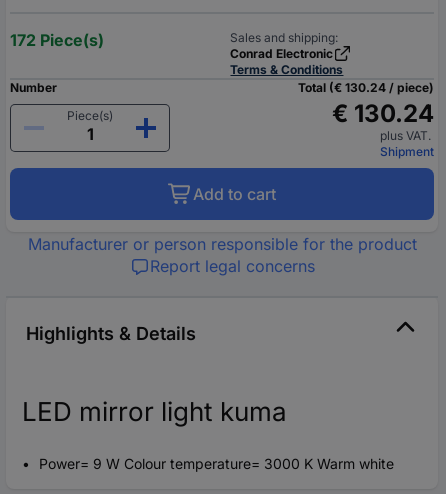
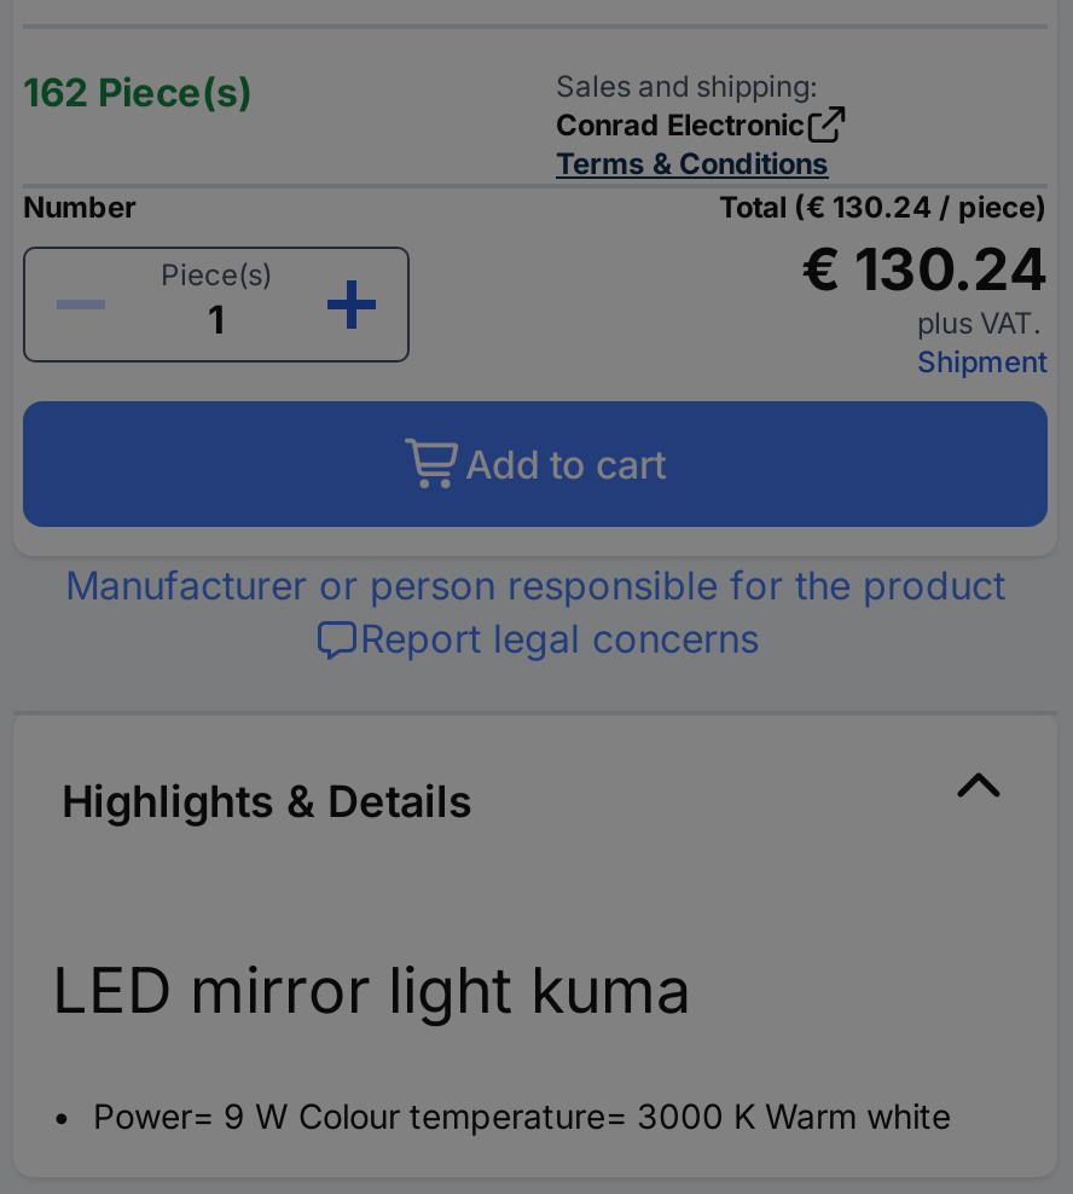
- 172 Piece(s)
+ 162 Piece(s)
